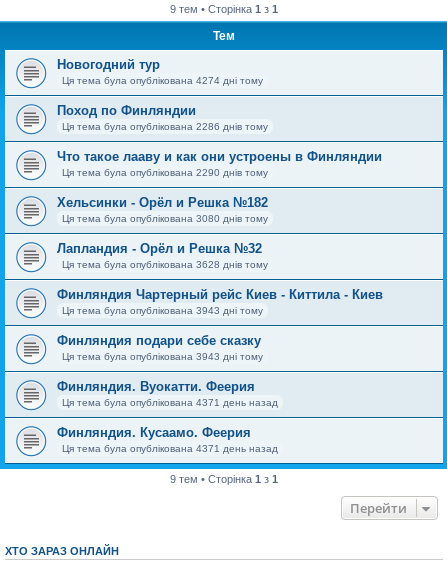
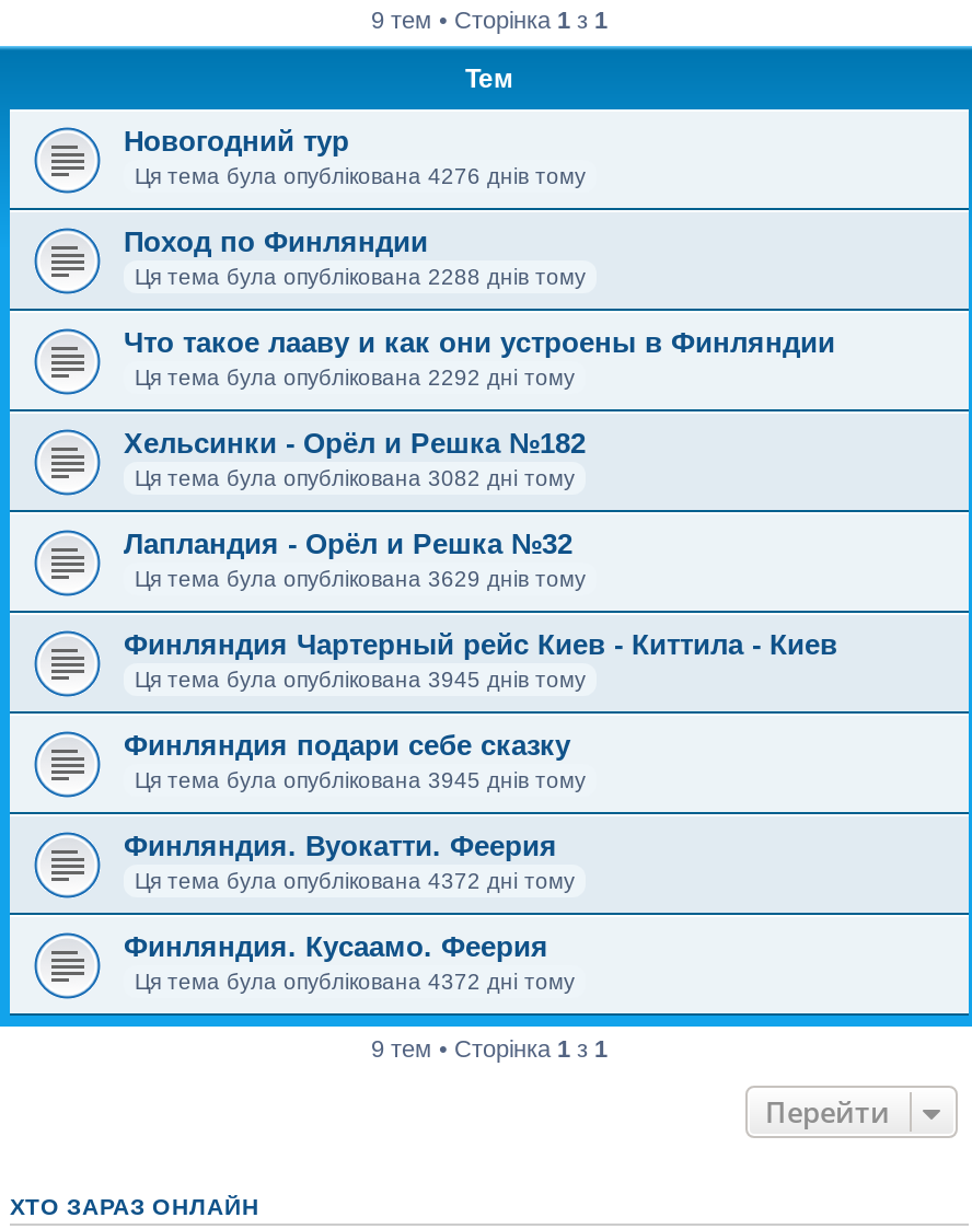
- Ця тема була опублікована 4274 дні тому
+ Ця тема була опублікована 4276 днів тому

- Ця тема була опублікована 2286 днів тому
+ Ця тема була опублікована 2288 днів тому

- Ця тема була опублікована 2290 днів тому
+ Ця тема була опублікована 2292 дні тому

- Ця тема була опублікована 3080 днів тому
+ Ця тема була опублікована 3082 дні тому

- Ця тема була опублікована 3628 днів тому
+ Ця тема була опублікована 3629 днів тому

- Ця тема була опублікована 3943 дні тому
+ Ця тема була опублікована 3945 днів тому

- Ця тема була опублікована 3943 дні тому
+ Ця тема була опублікована 3945 днів тому

- Ця тема була опублікована 4371 день назад
+ Ця тема була опублікована 4372 дні тому

- Ця тема була опублікована 4371 день назад
+ Ця тема була опублікована 4372 дні тому
